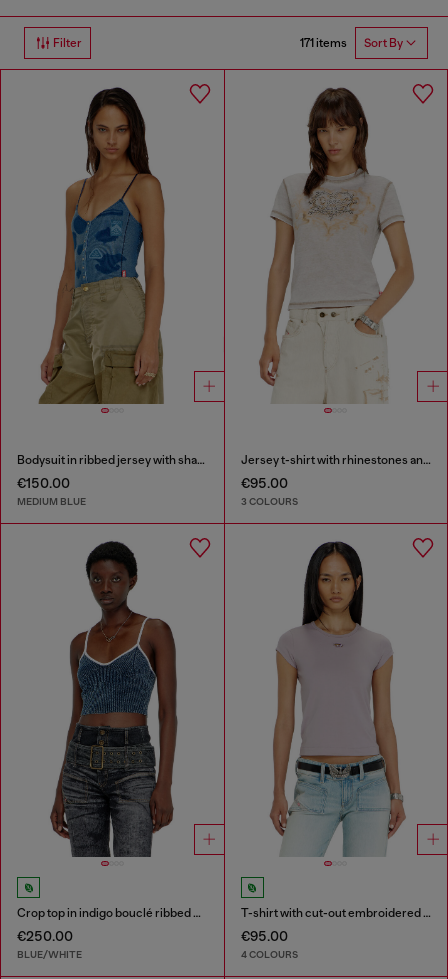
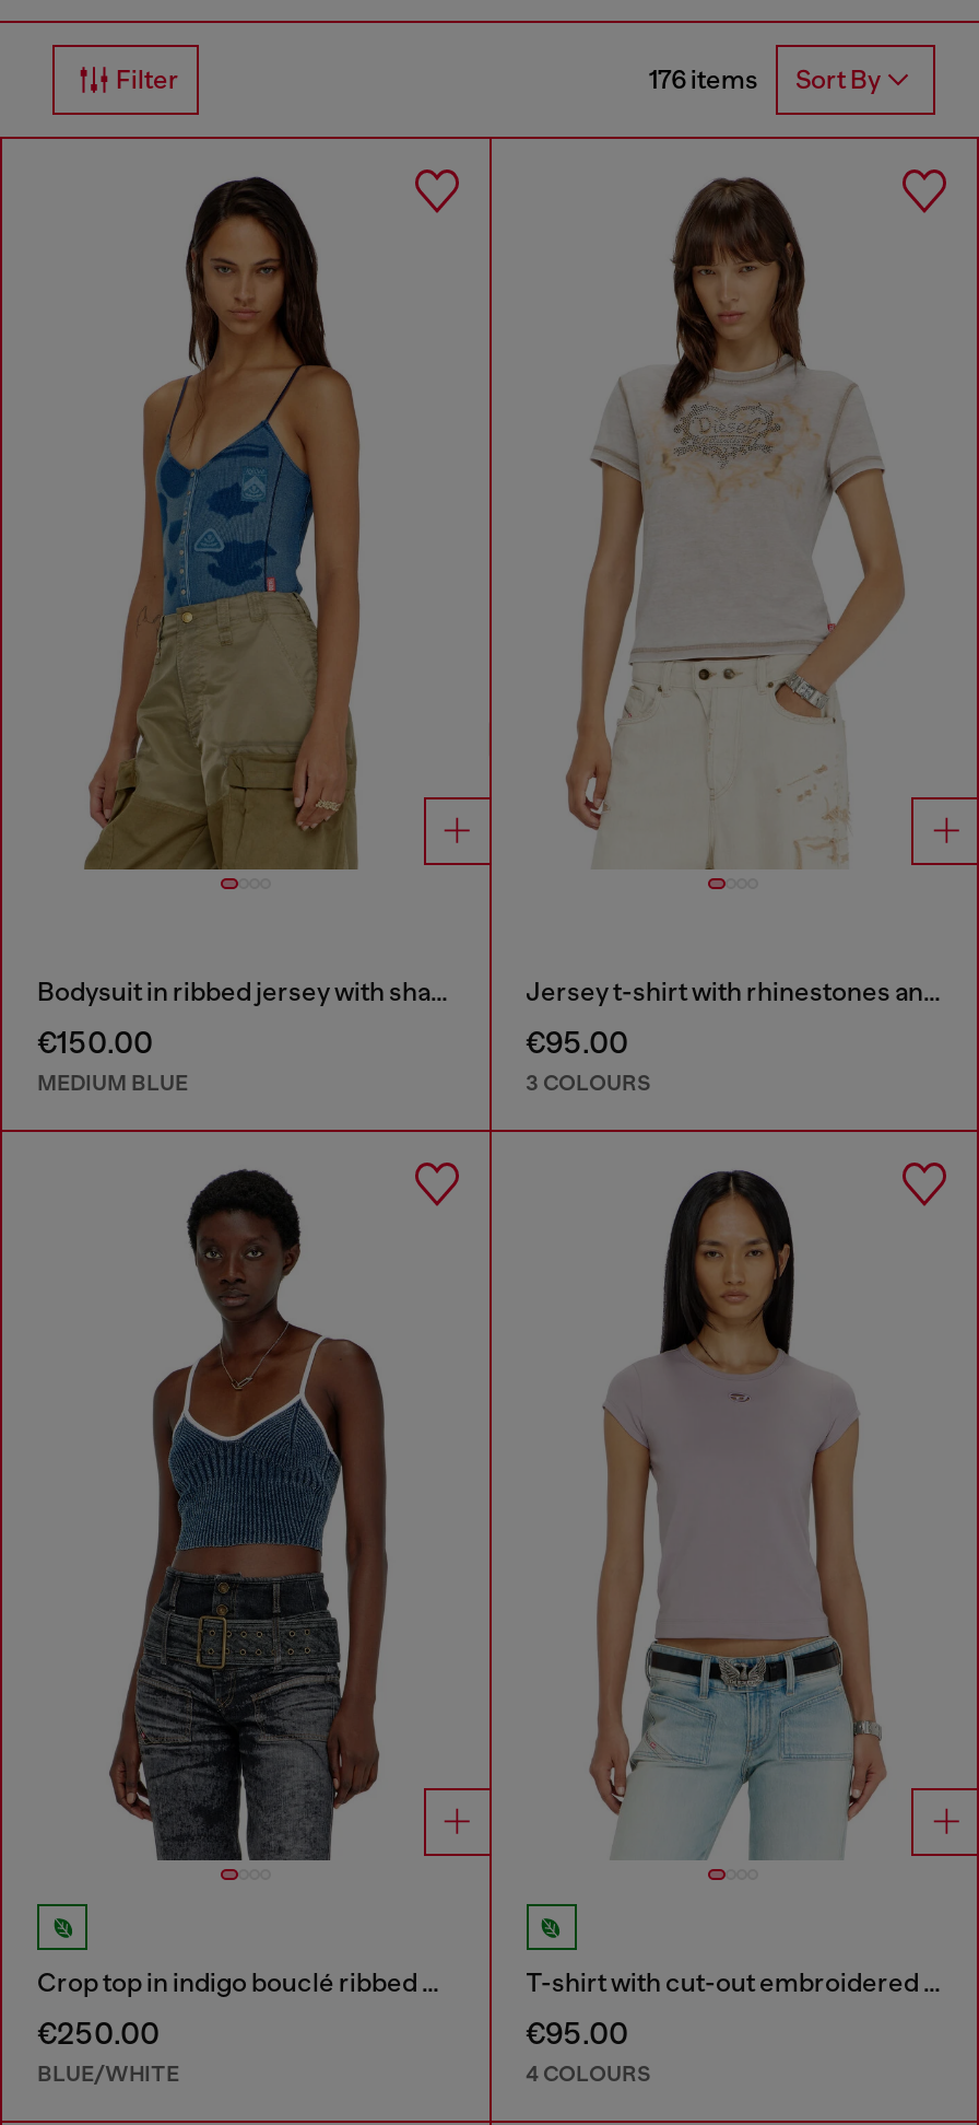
- 171 items Sort By
+ 176 items Sort By
